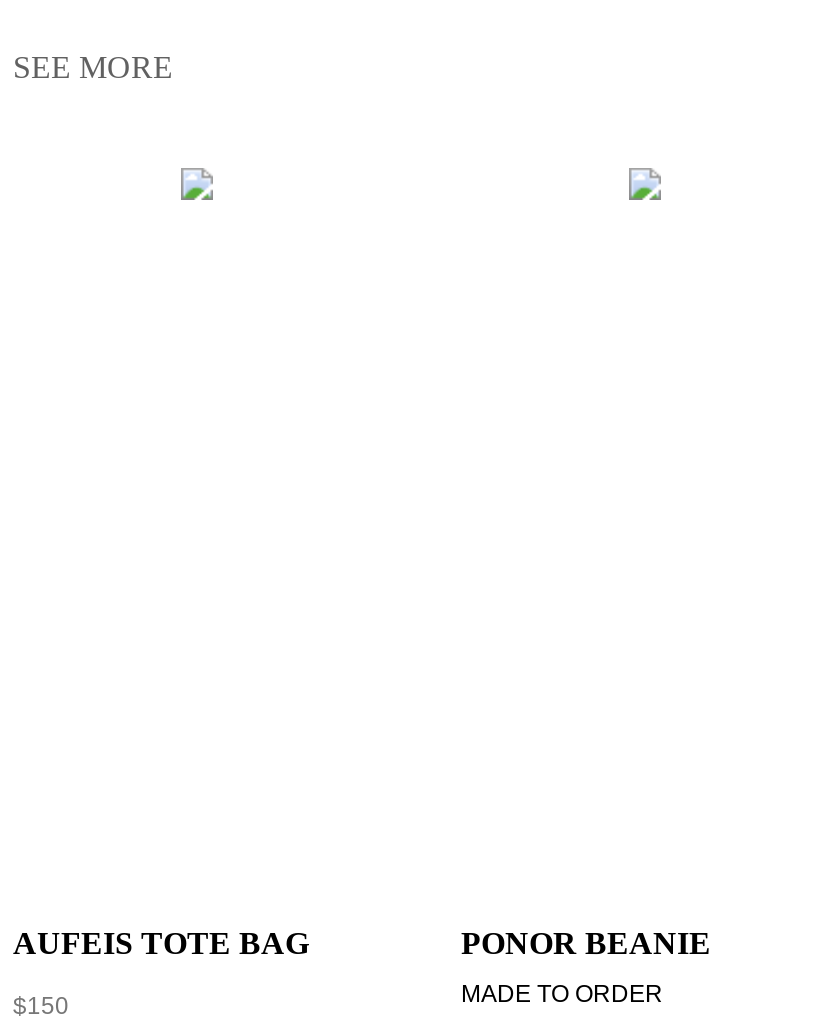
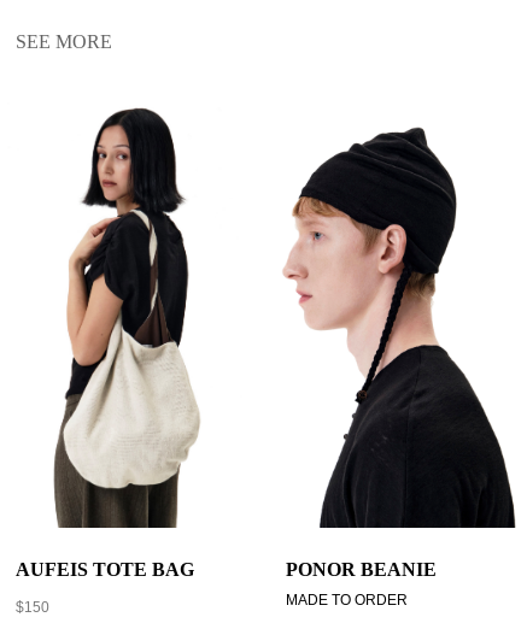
+ [image]

+ [image]
